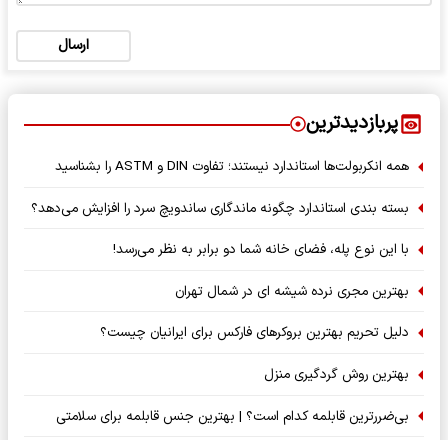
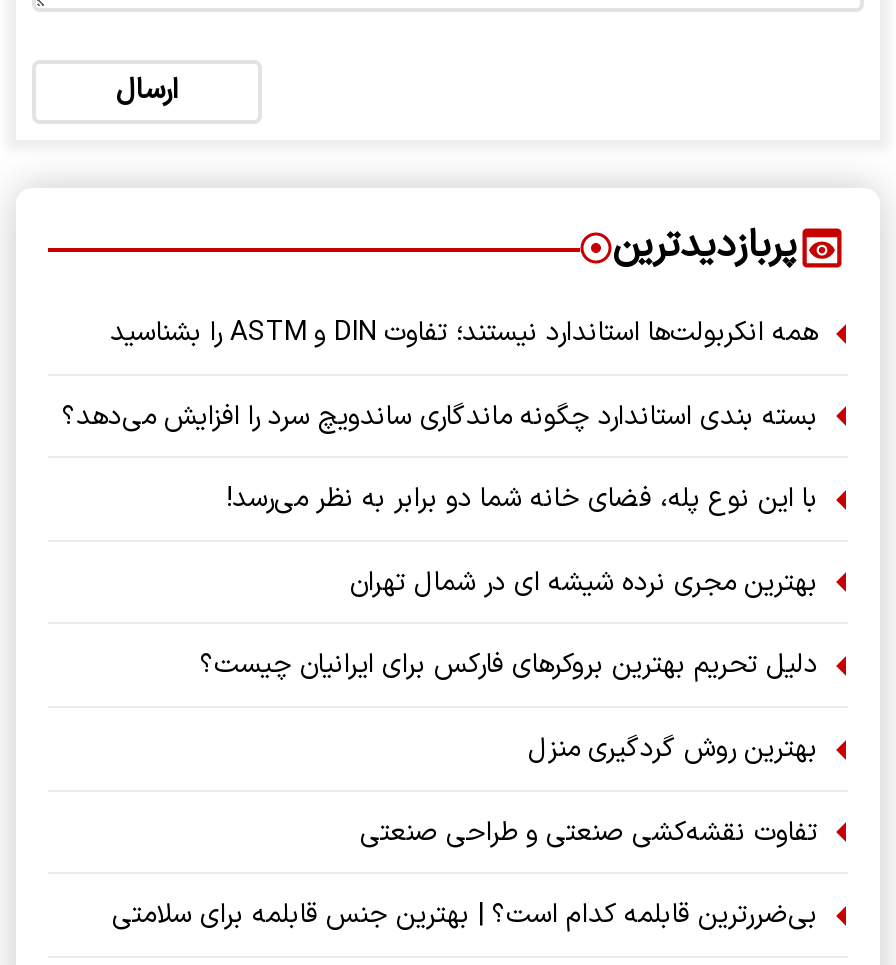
+ تفاوت نقشه‌کشی صنعتی و طراحی صنعتی
